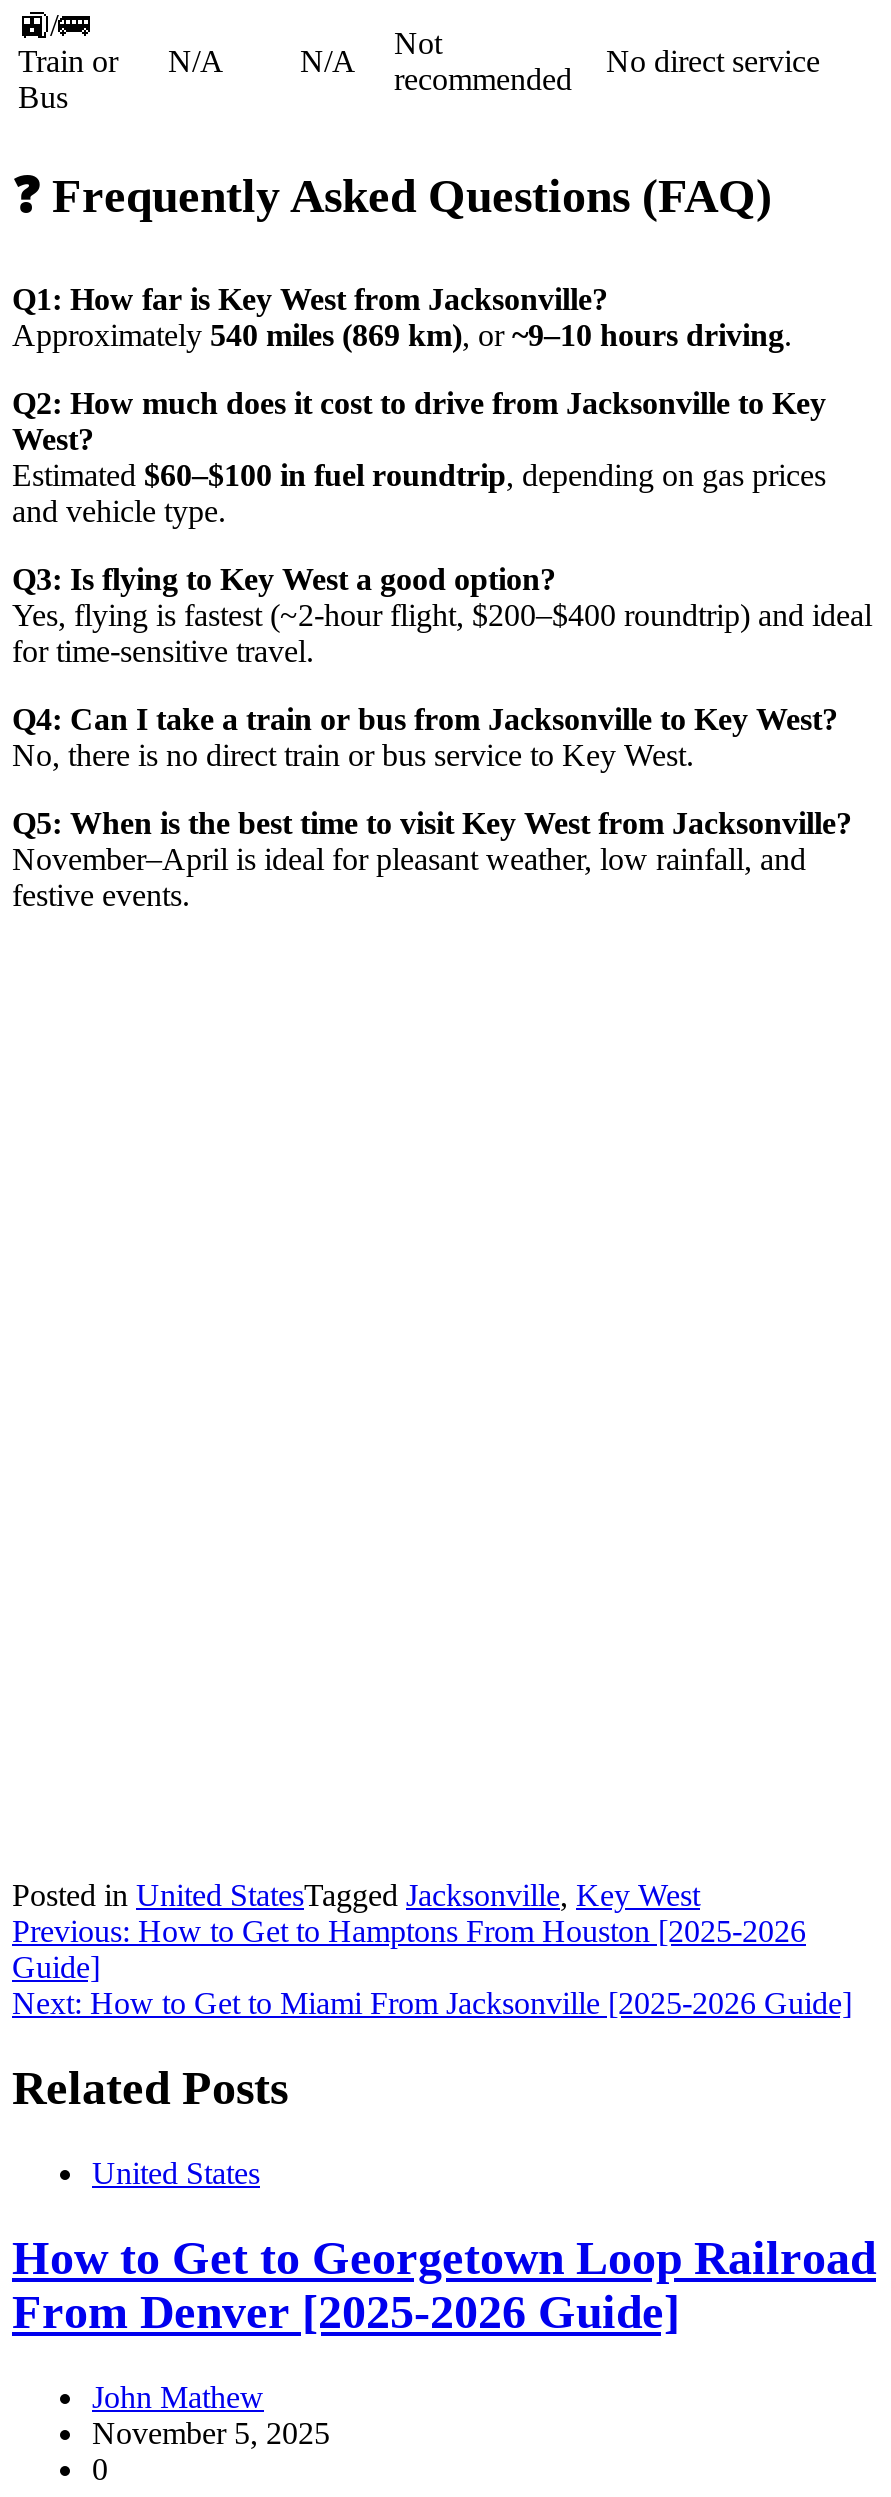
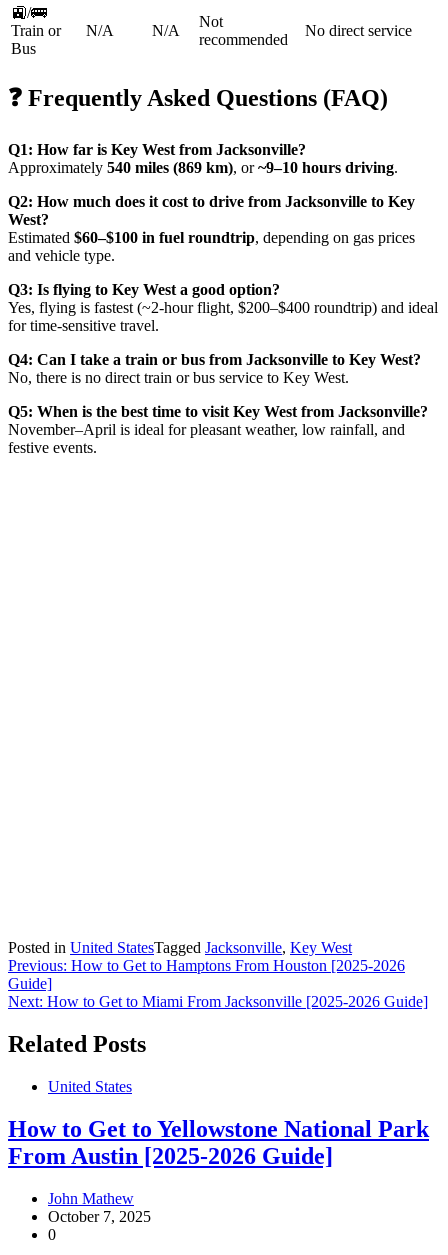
- How to Get to Georgetown Loop Railroad
+ How to Get to Yellowstone National Park

- From Denver [2025-2026 Guide]
+ From Austin [2025-2026 Guide]

- November 5, 2025
+ October 7, 2025
